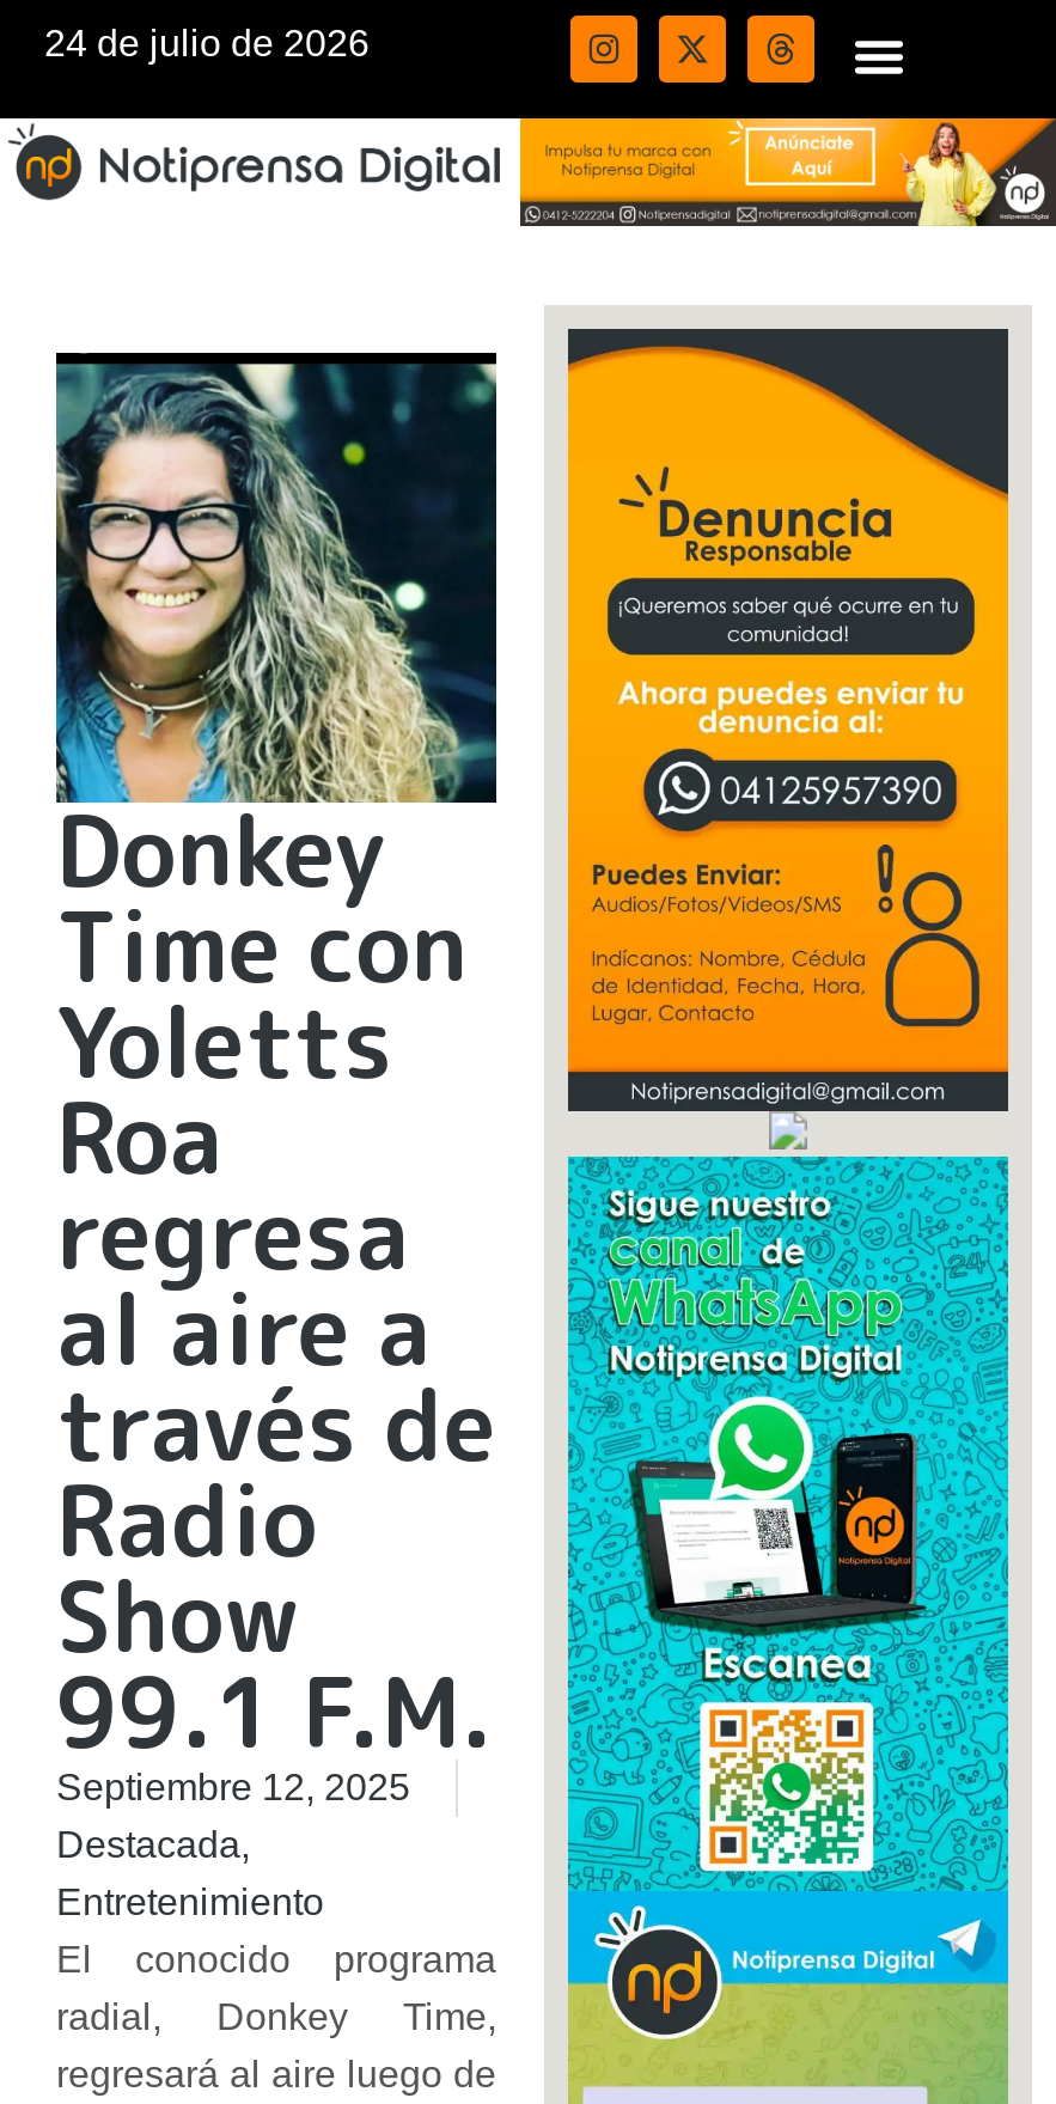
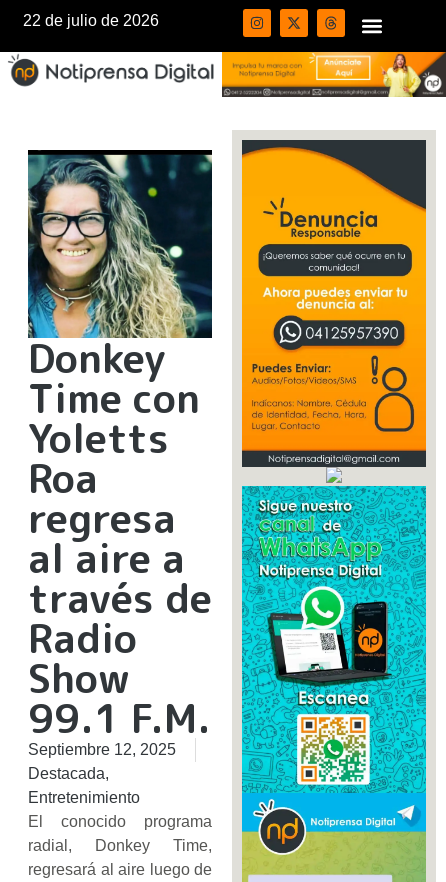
- 24 de julio de 2026
+ 22 de julio de 2026
